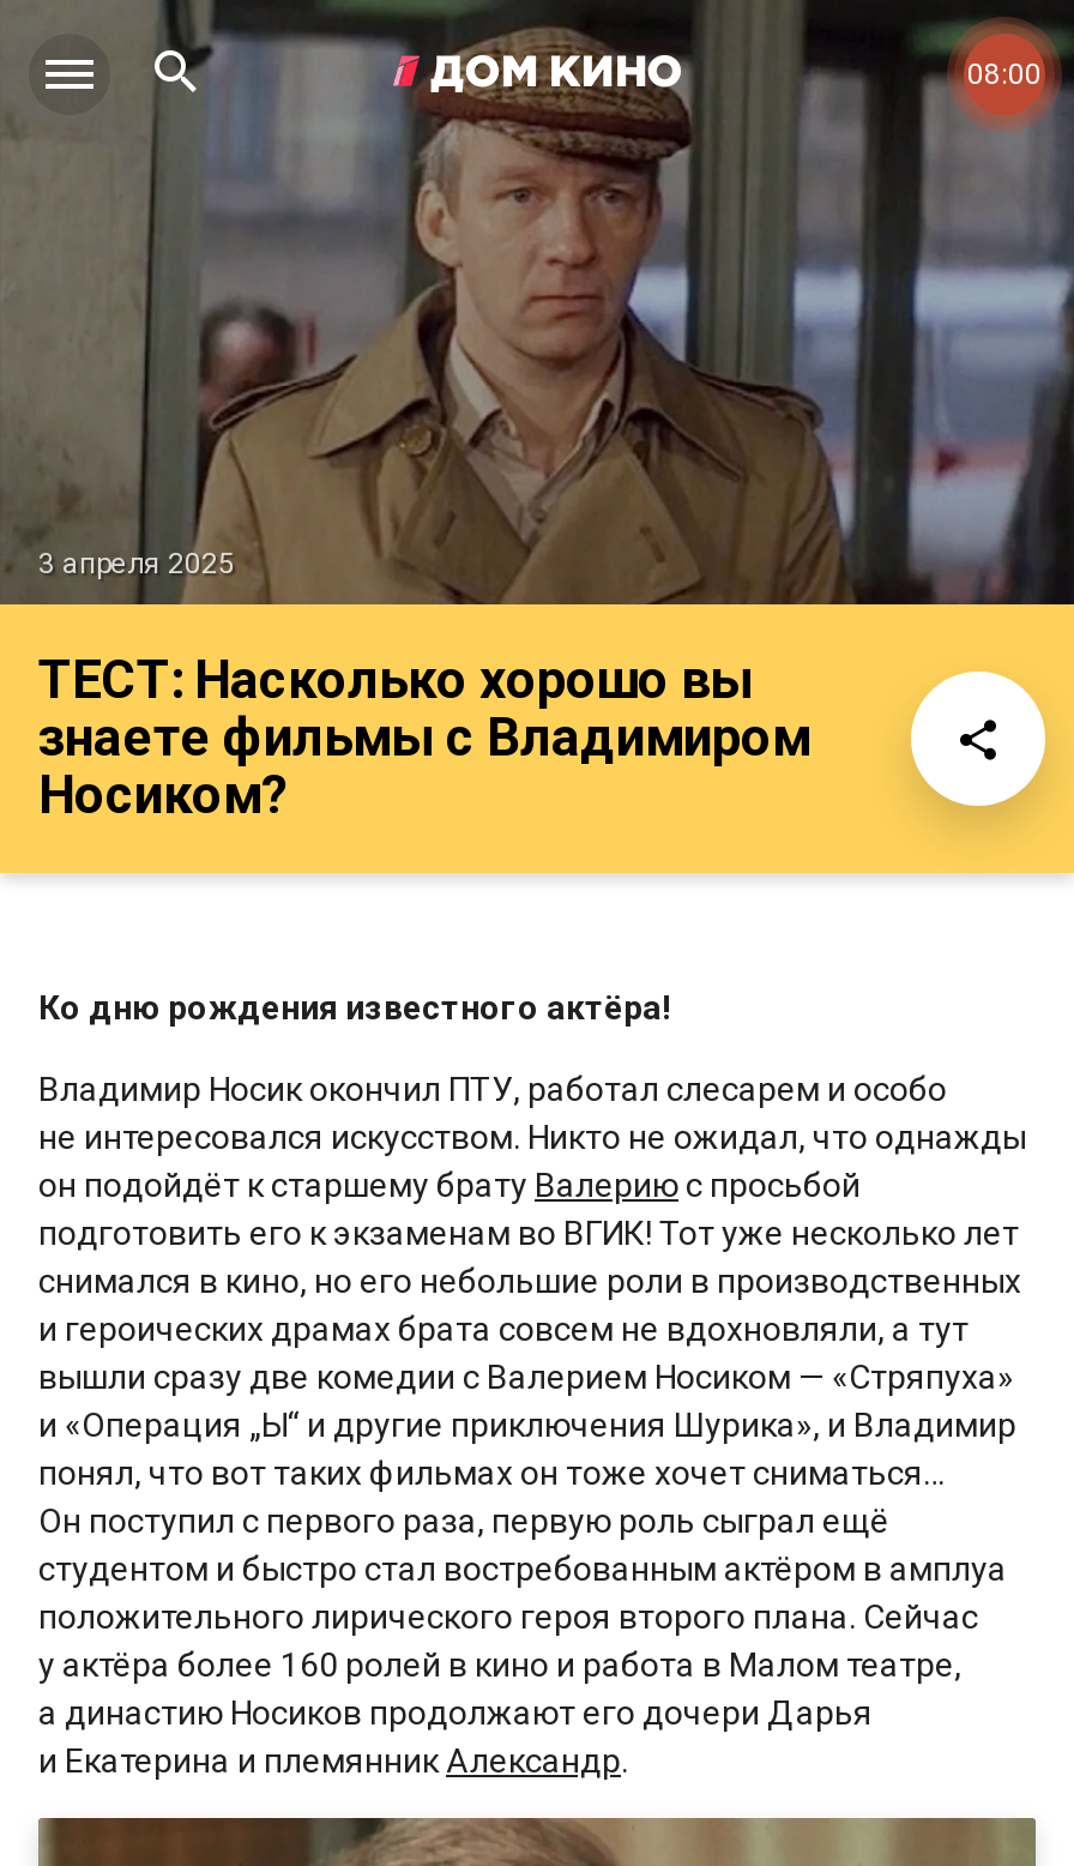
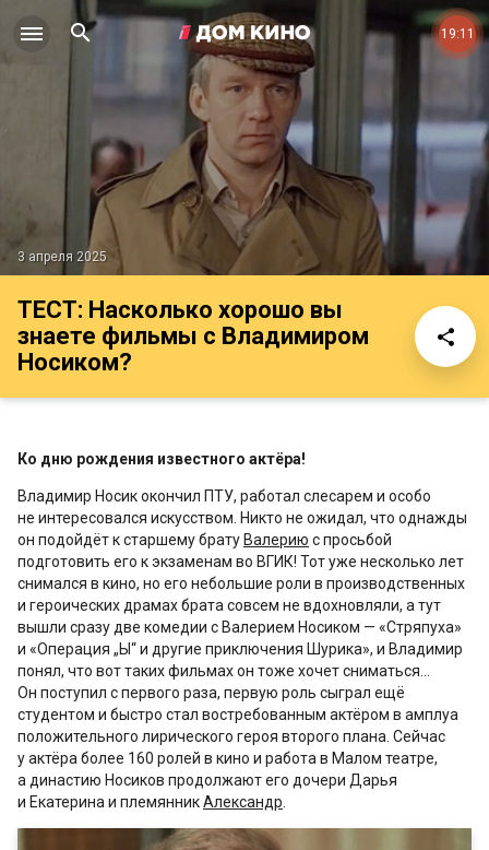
- 08:00
+ 19:11
